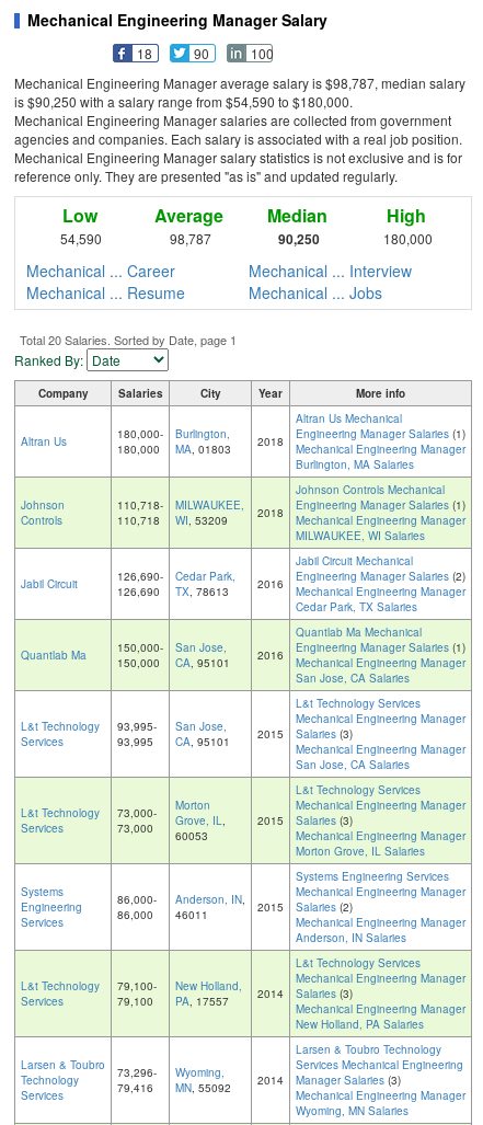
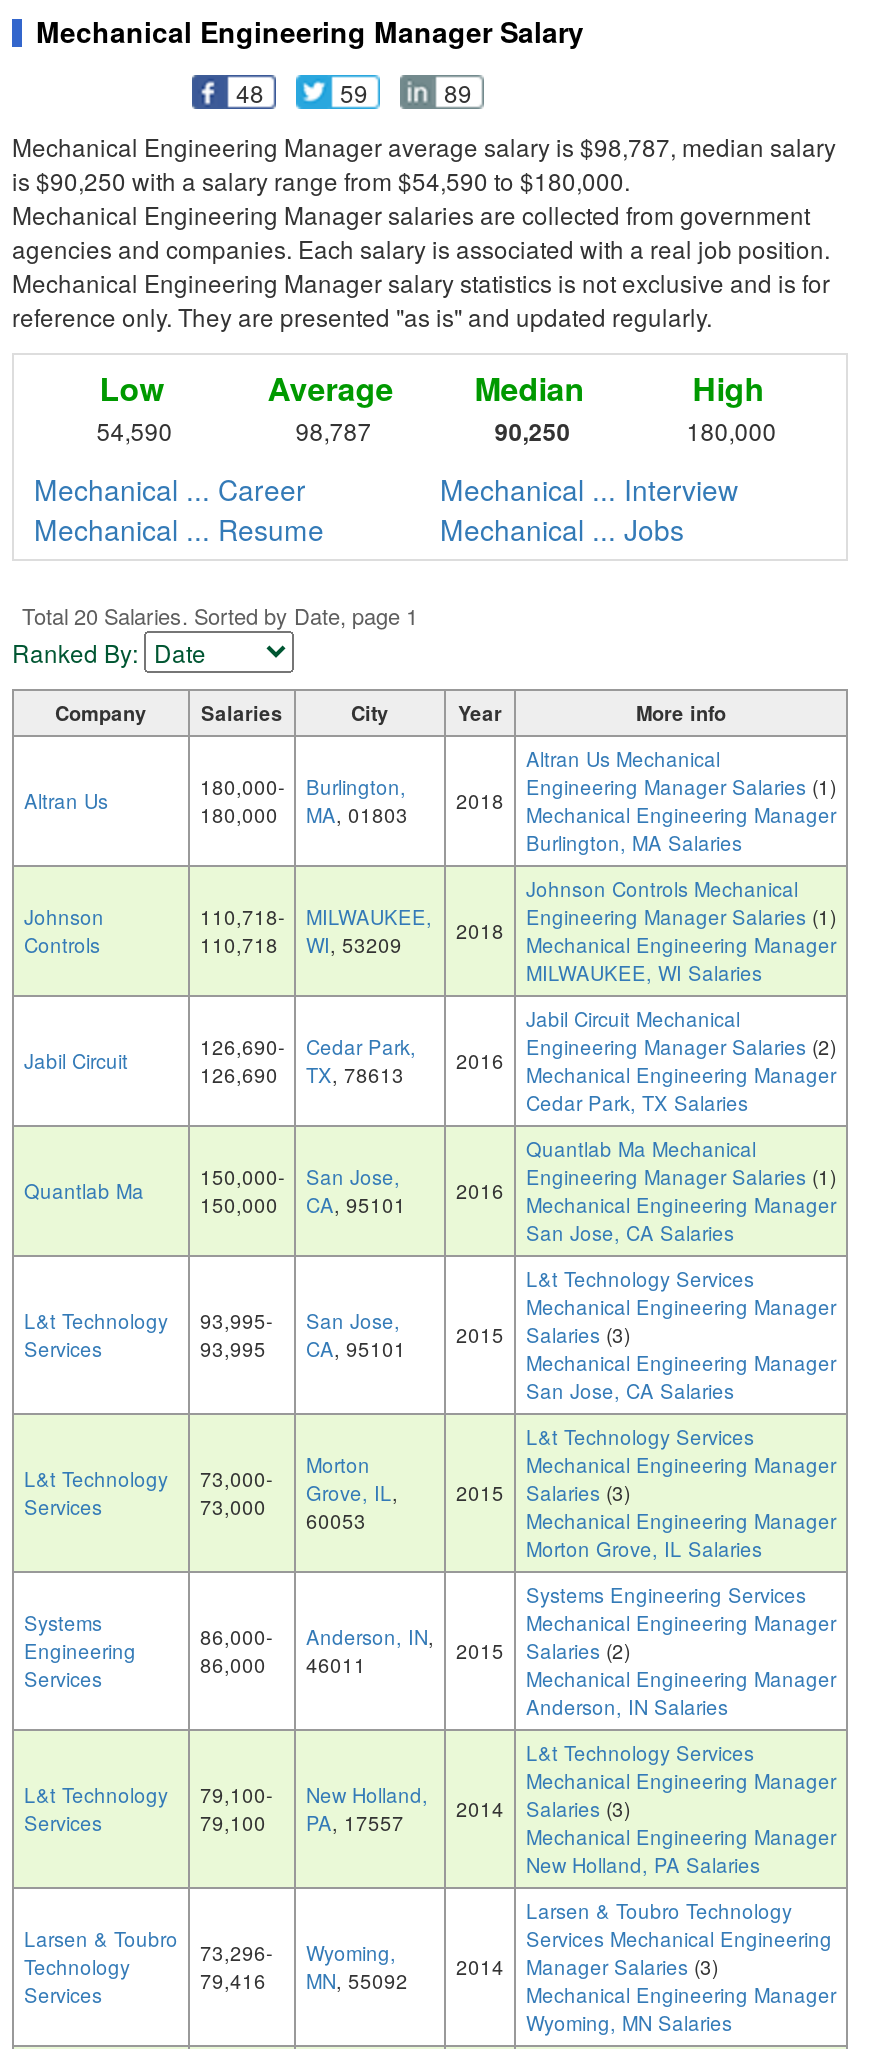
- 18
+ 48

- 90
+ 59

- 100
+ 89
